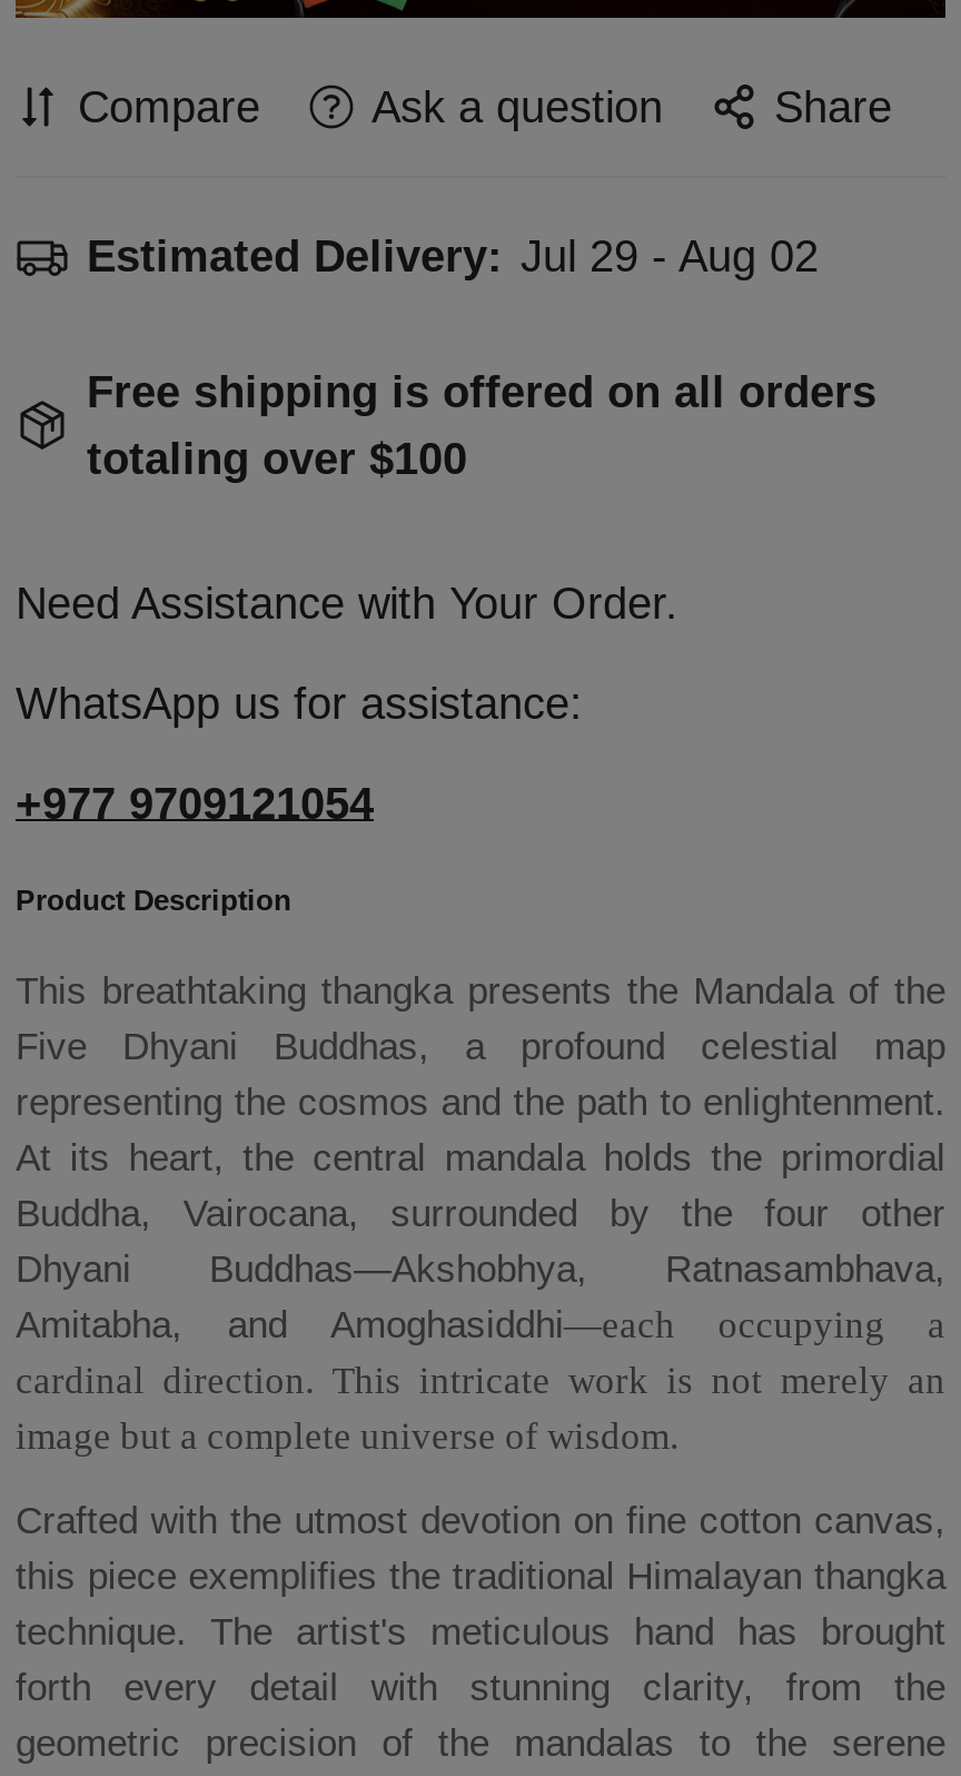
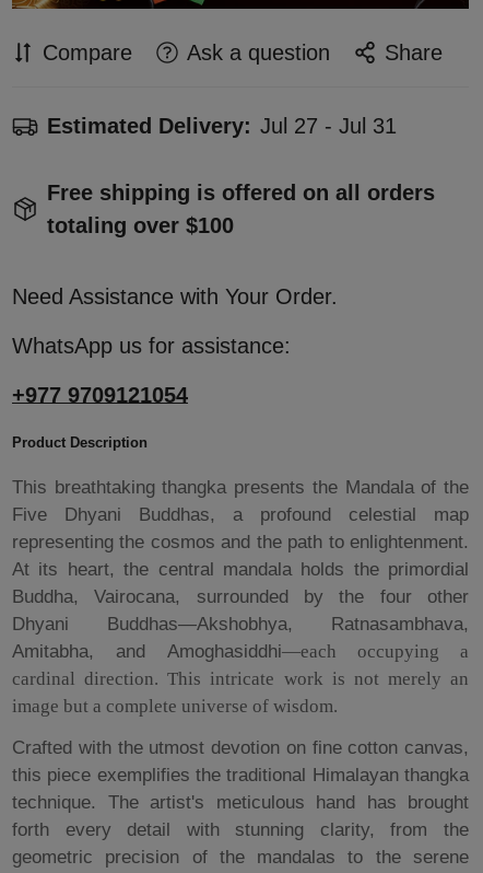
- Estimated Delivery: Jul 29 - Aug 02
+ Estimated Delivery: Jul 27 - Jul 31
